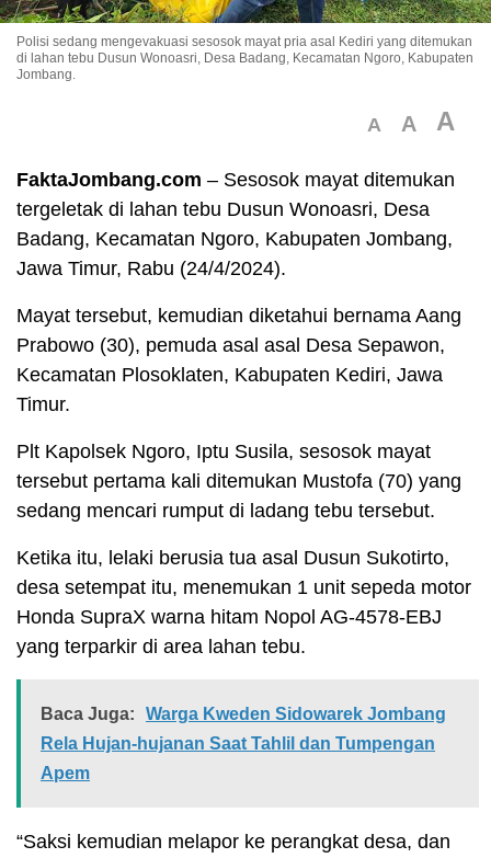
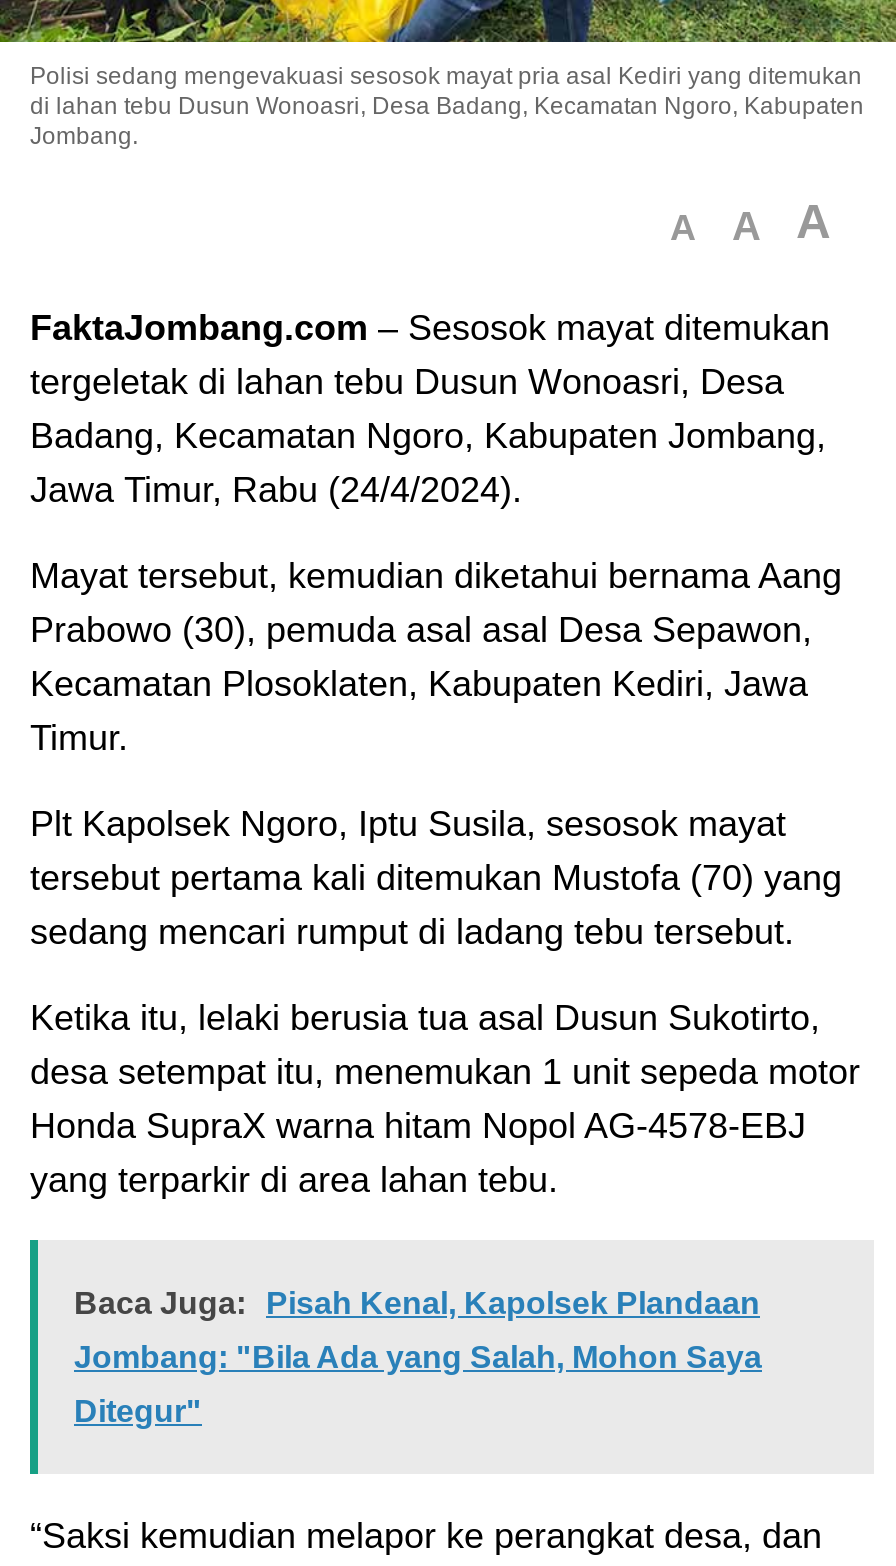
- Baca Juga: Warga Kweden Sidowarek Jombang
+ Baca Juga: Pisah Kenal, Kapolsek Plandaan

- Rela Hujan-hujanan Saat Tahlil dan Tumpengan
+ Jombang: "Bila Ada yang Salah, Mohon Saya

- Apem
+ Ditegur"
